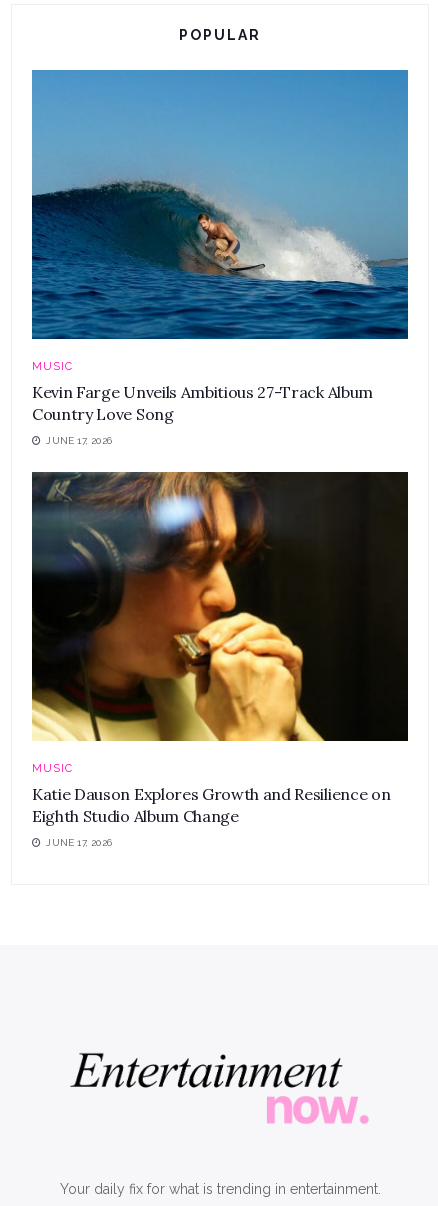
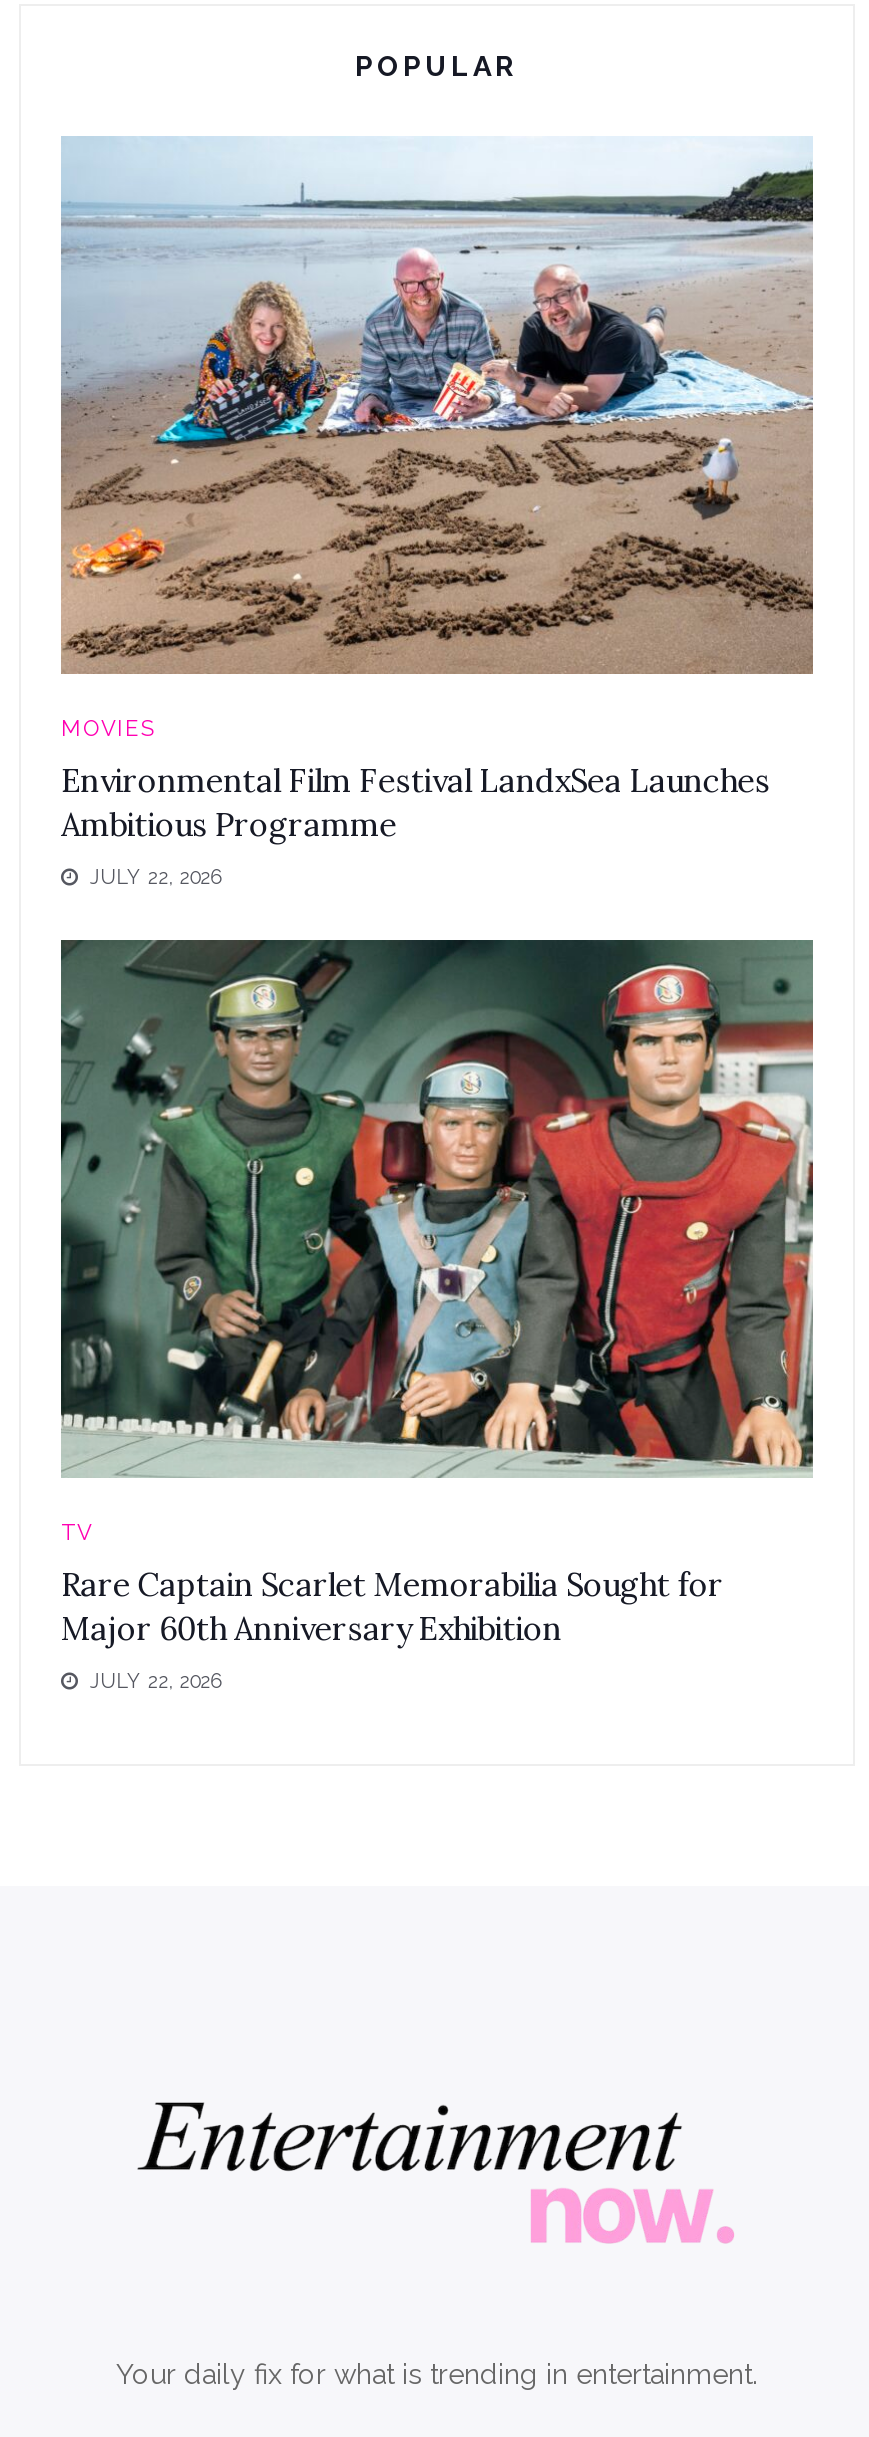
- [image]
- MUSIC
- Kevin Farge Unveils Ambitious 27-Track Album
- Country Love Song
+ [image]
+ MOVIES
+ Environmental Film Festival LandxSea Launches
+ Ambitious Programme

- JUNE 17, 2026
+ JULY 22, 2026

- [image]
- MUSIC
- Katie Dauson Explores Growth and Resilience on
- Eighth Studio Album Change
+ [image]
+ TV
+ Rare Captain Scarlet Memorabilia Sought for
+ Major 60th Anniversary Exhibition

- JUNE 17, 2026
+ JULY 22, 2026
